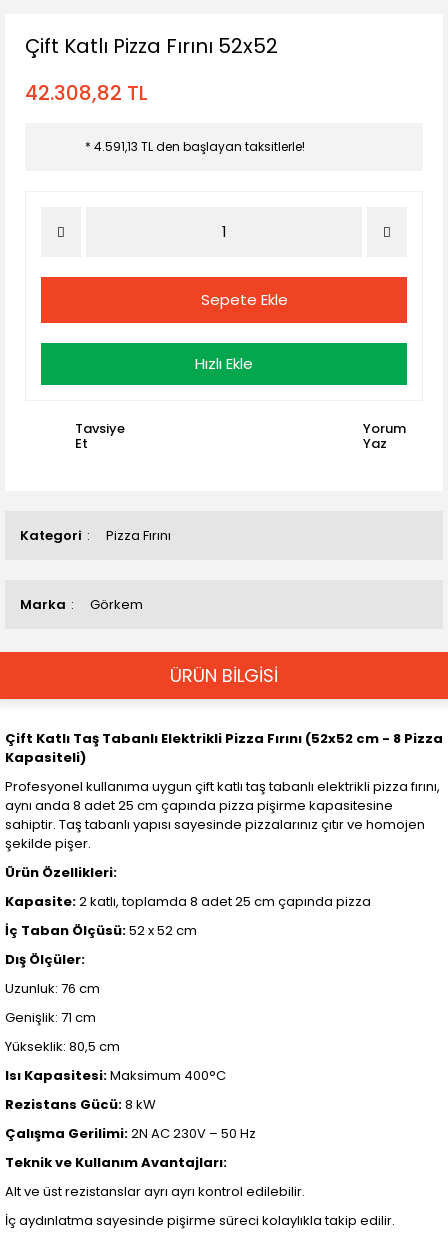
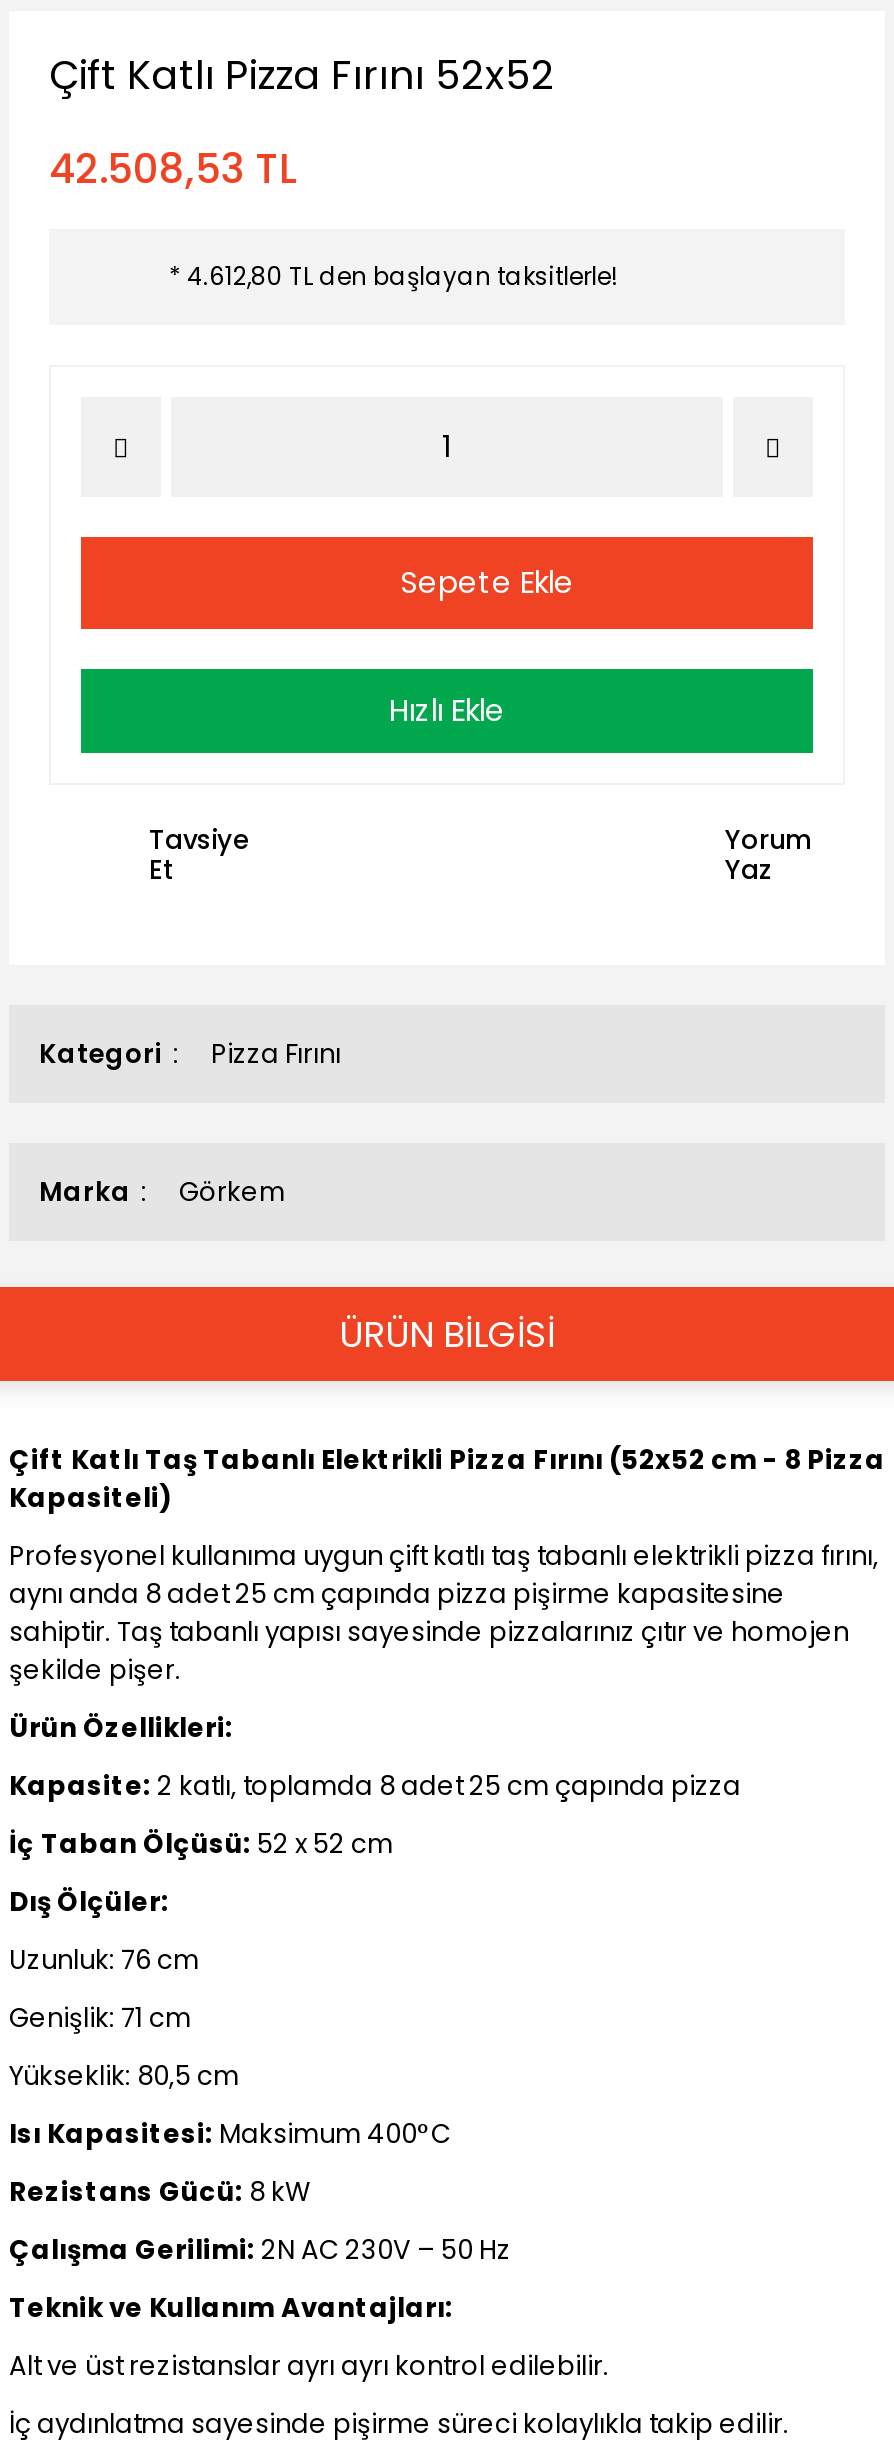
- 42.308,82 TL
+ 42.508,53 TL

- * 4.591,13 TL den başlayan taksitlerle!
+ * 4.612,80 TL den başlayan taksitlerle!
